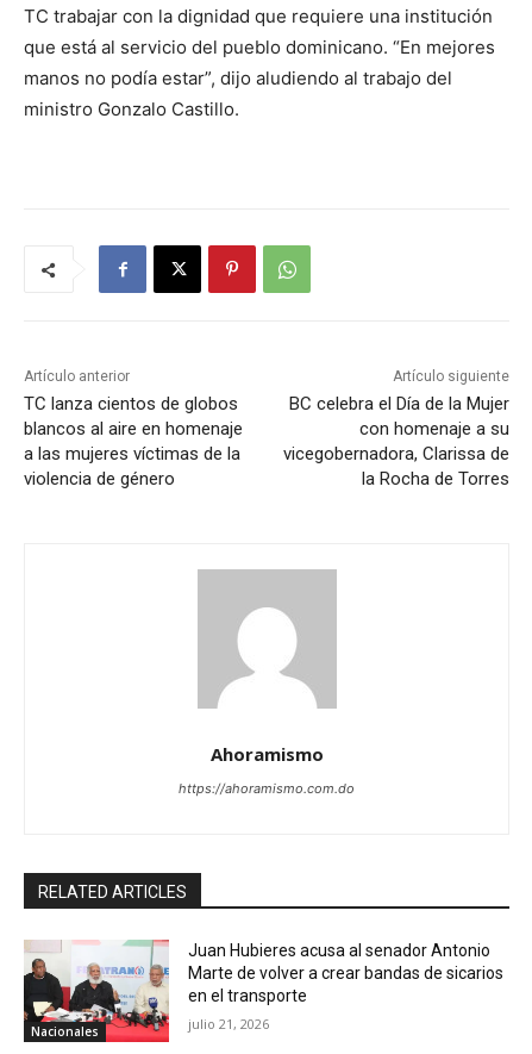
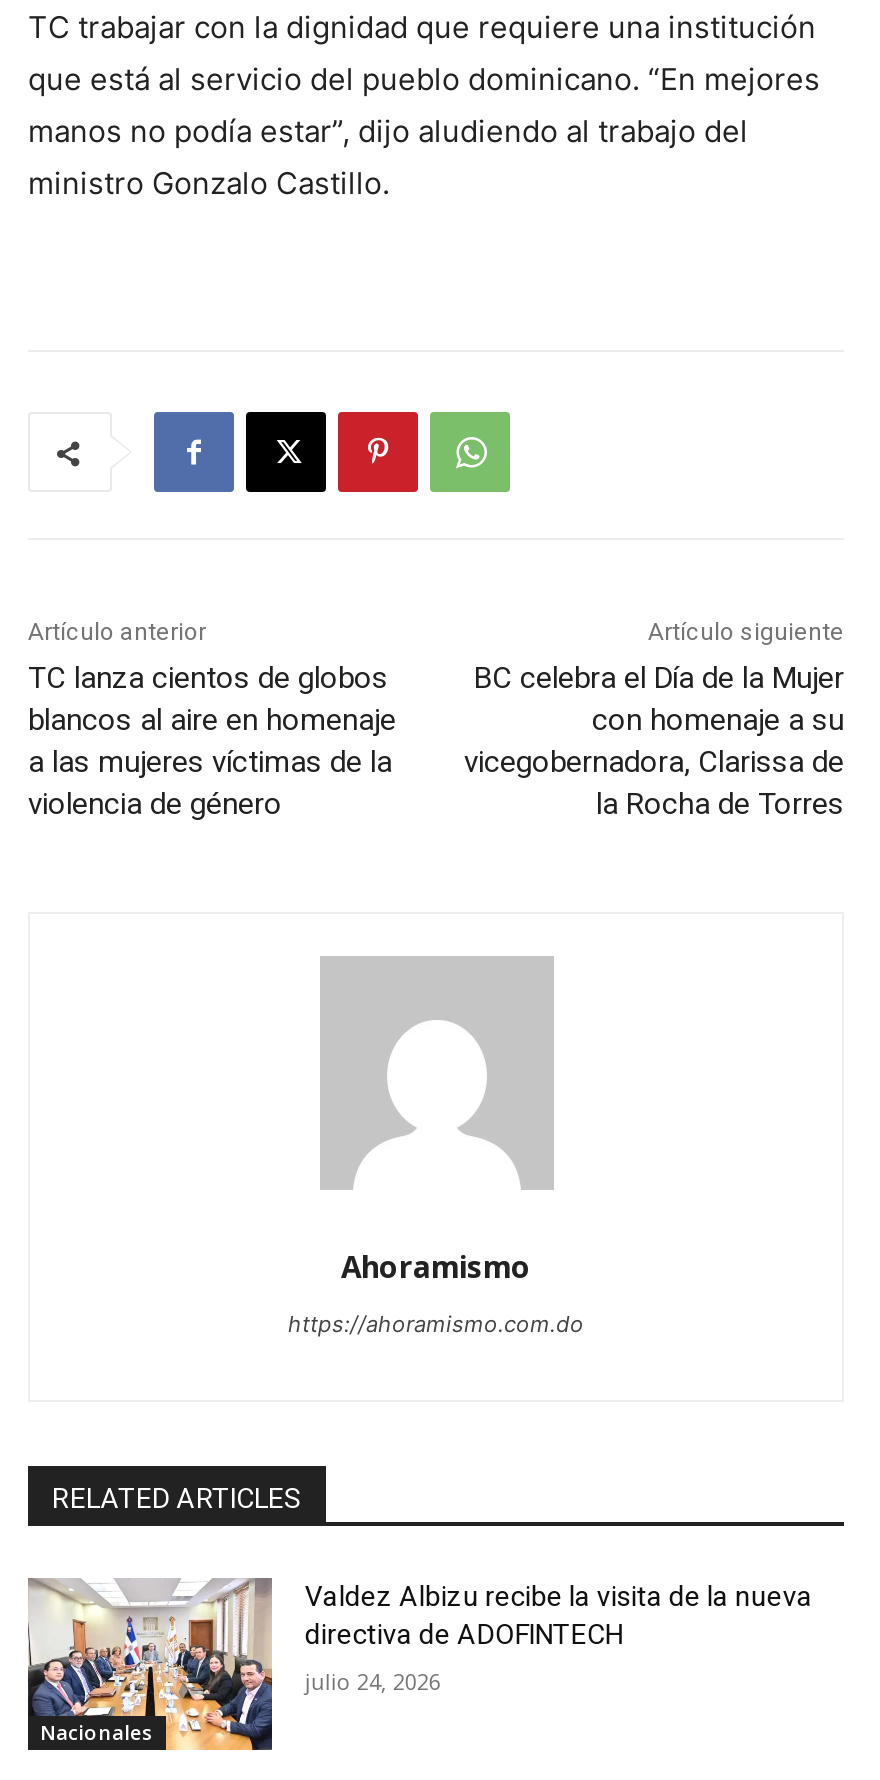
- [image]
- Juan Hubieres acusa al senador Antonio
- Marte de volver a crear bandas de sicarios
- en el transporte
+ [image]
+ Valdez Albizu recibe la visita de la nueva
+ directiva de ADOFINTECH

- julio 21, 2026
+ julio 24, 2026
